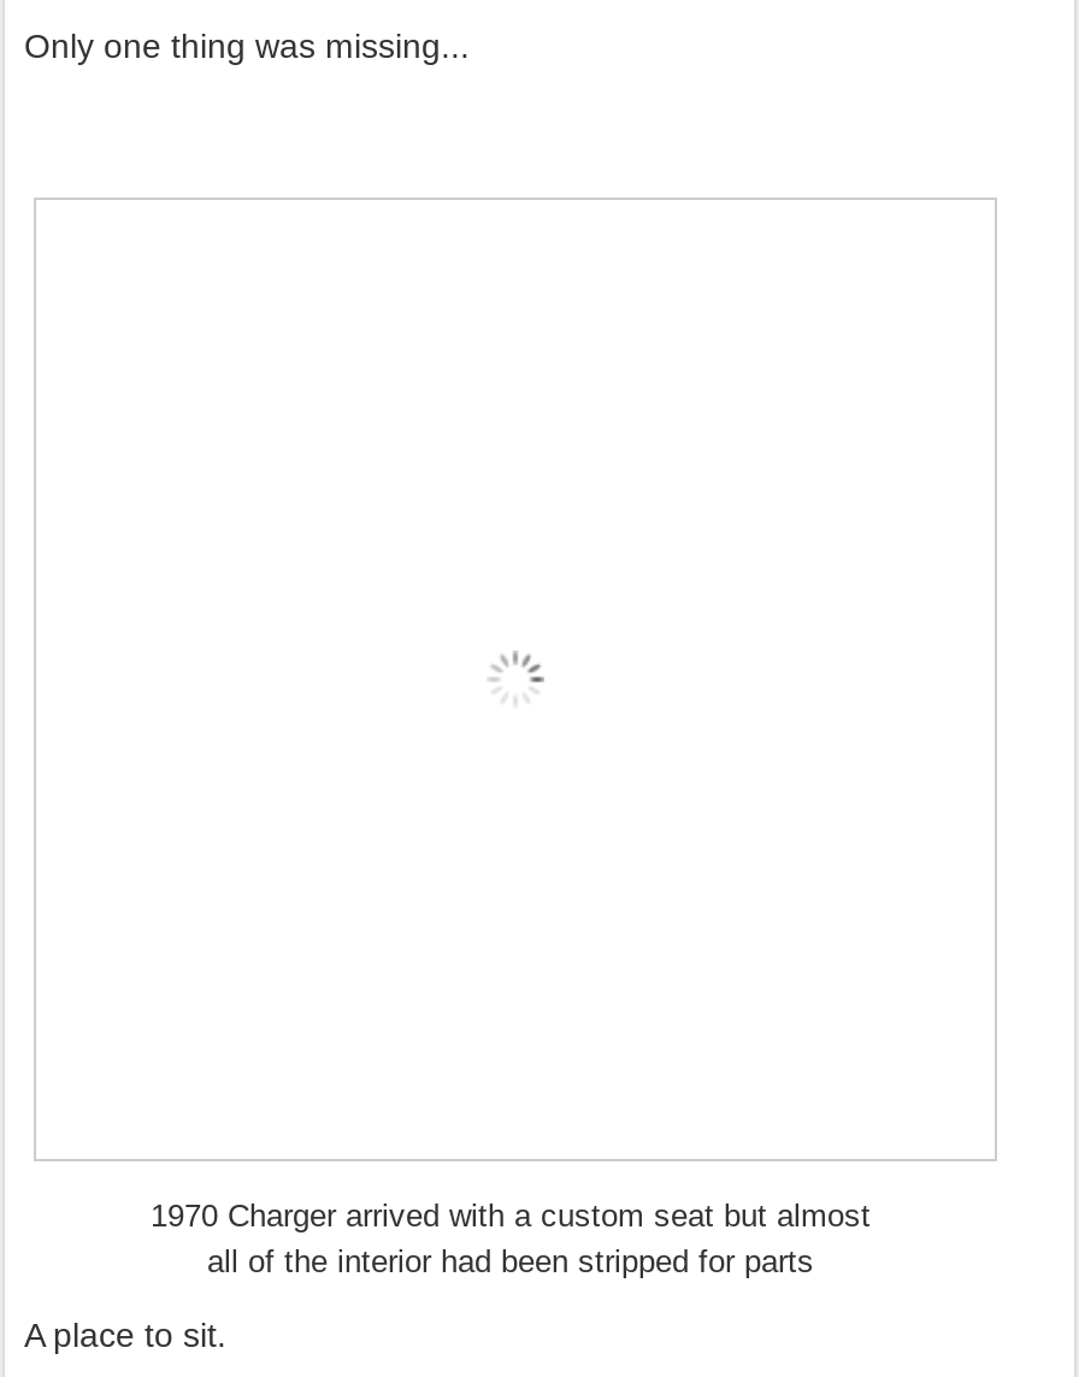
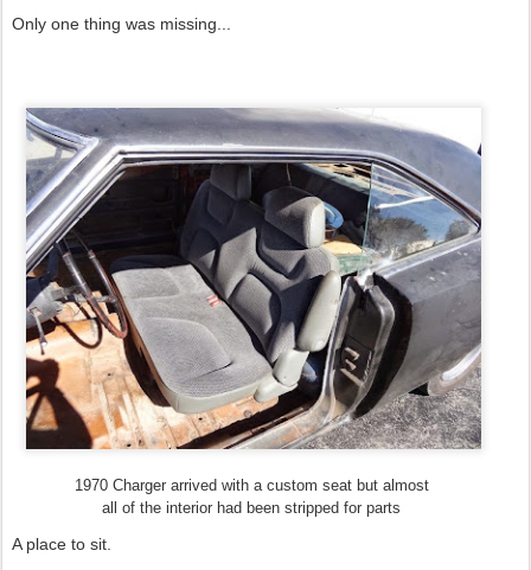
+ [image]
